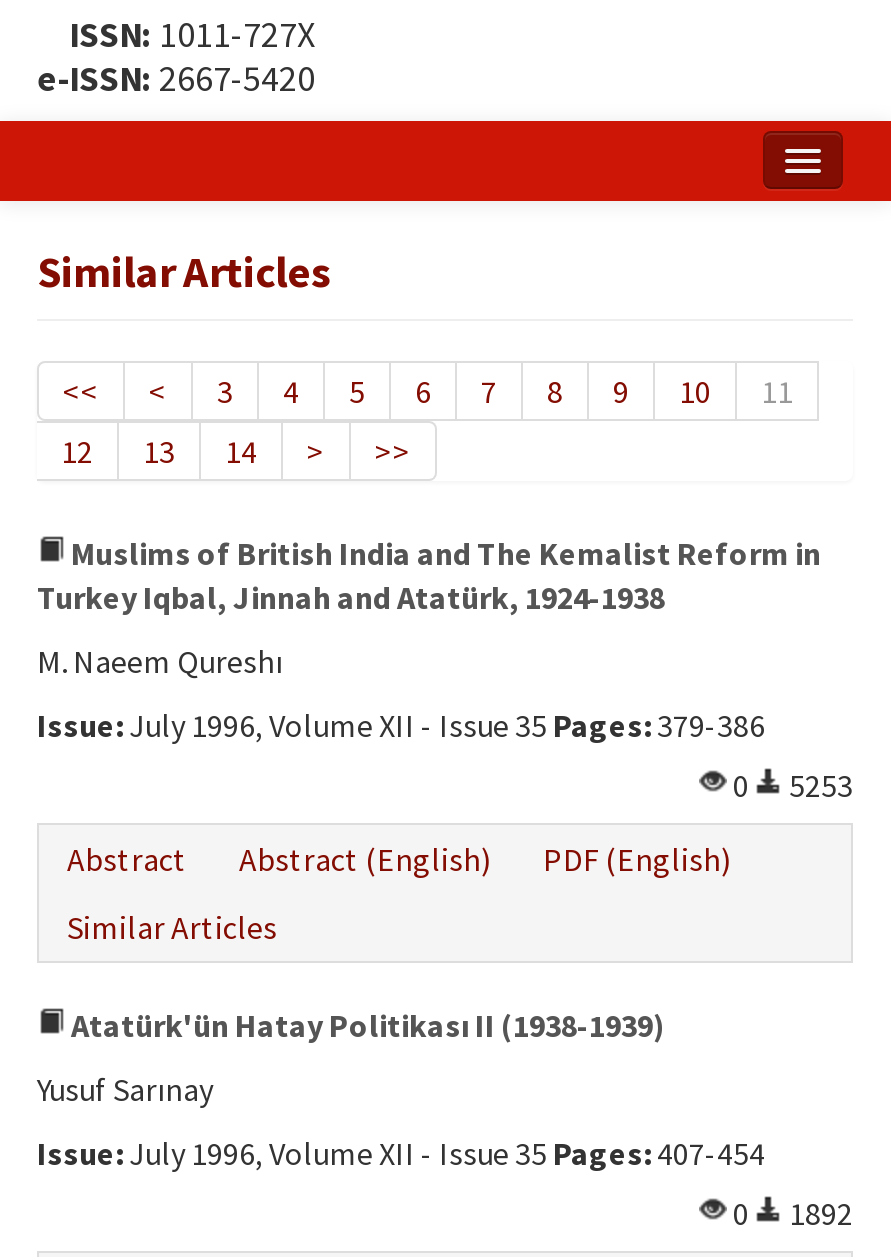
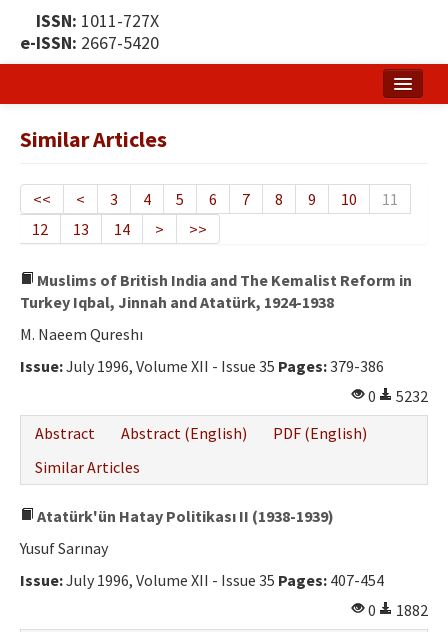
- 0 5253
+ 0 5232

- 0 1892
+ 0 1882
